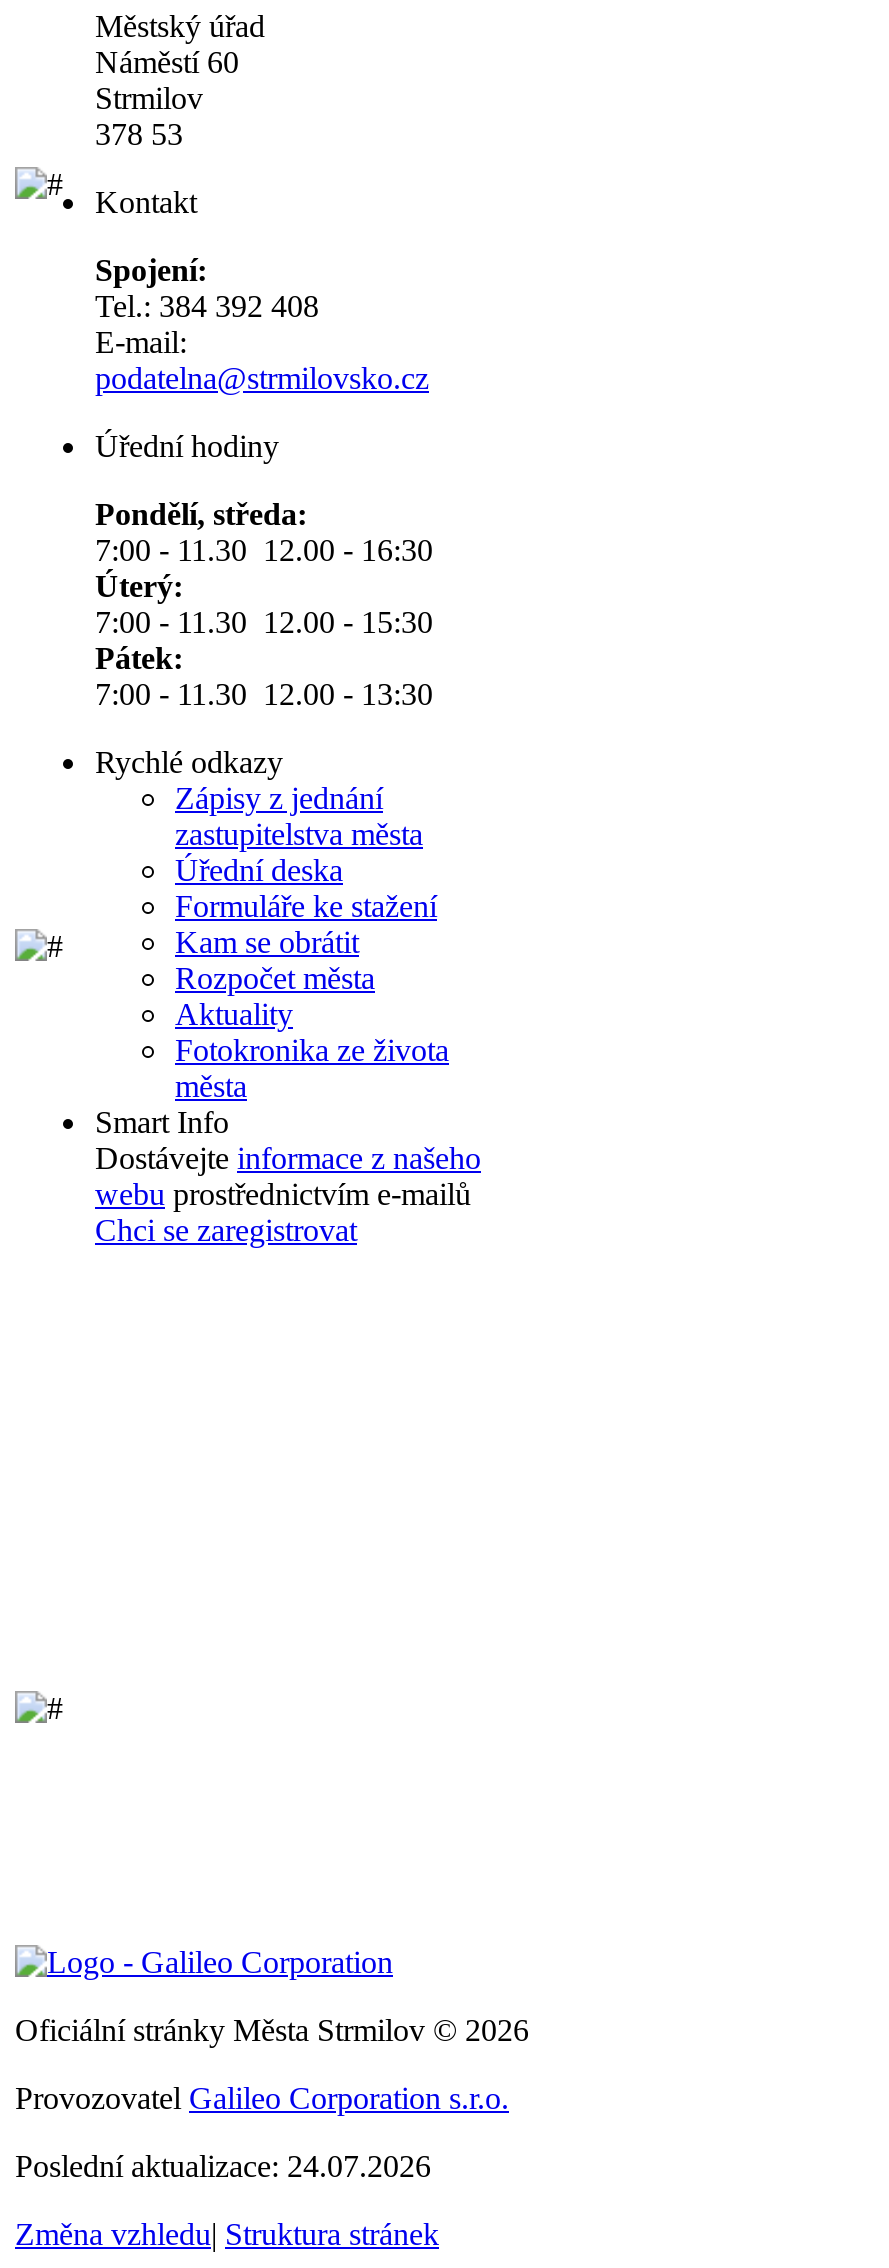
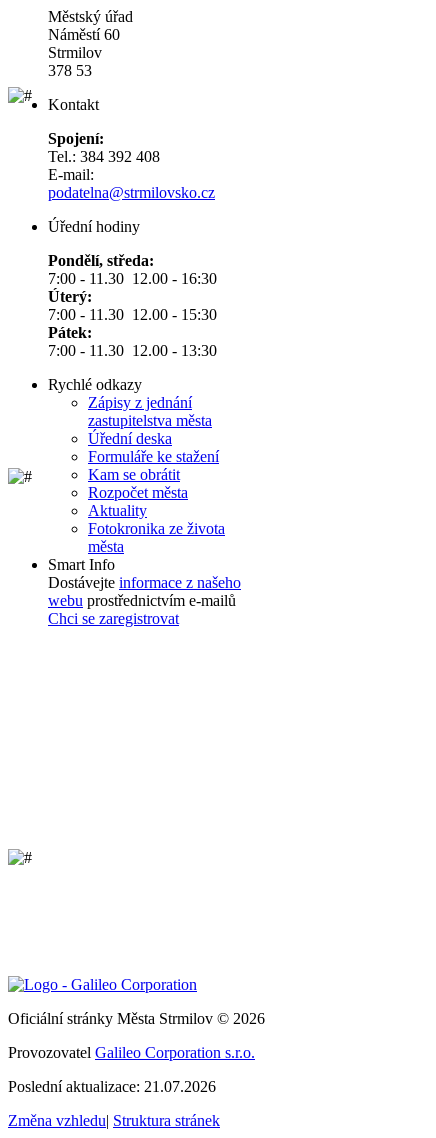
- Poslední aktualizace: 24.07.2026
+ Poslední aktualizace: 21.07.2026
